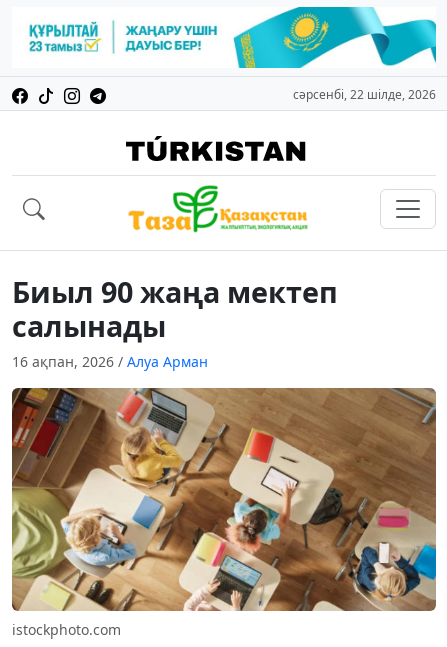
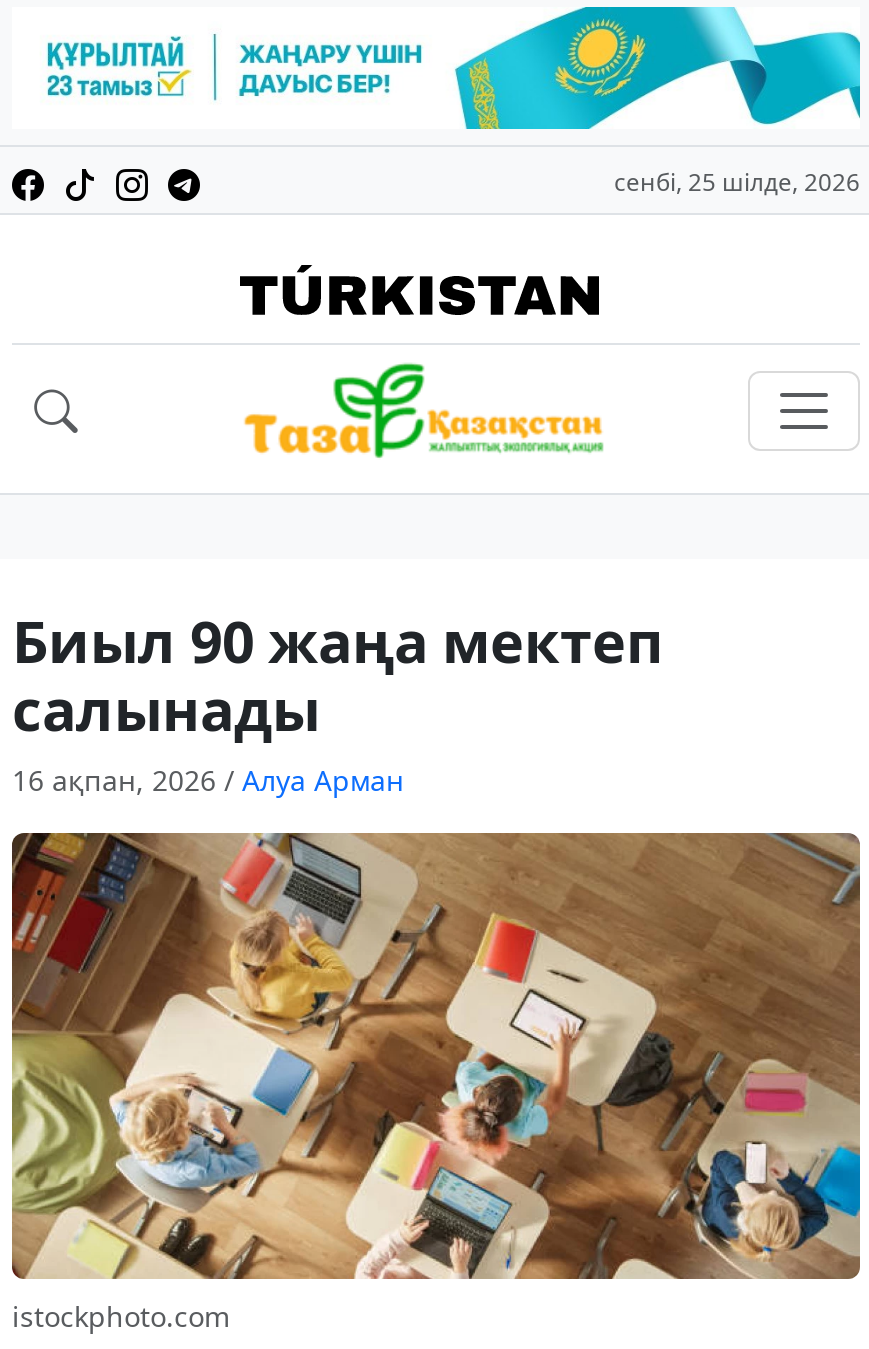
- сәрсенбі, 22 шілде, 2026
+ сенбі, 25 шілде, 2026
